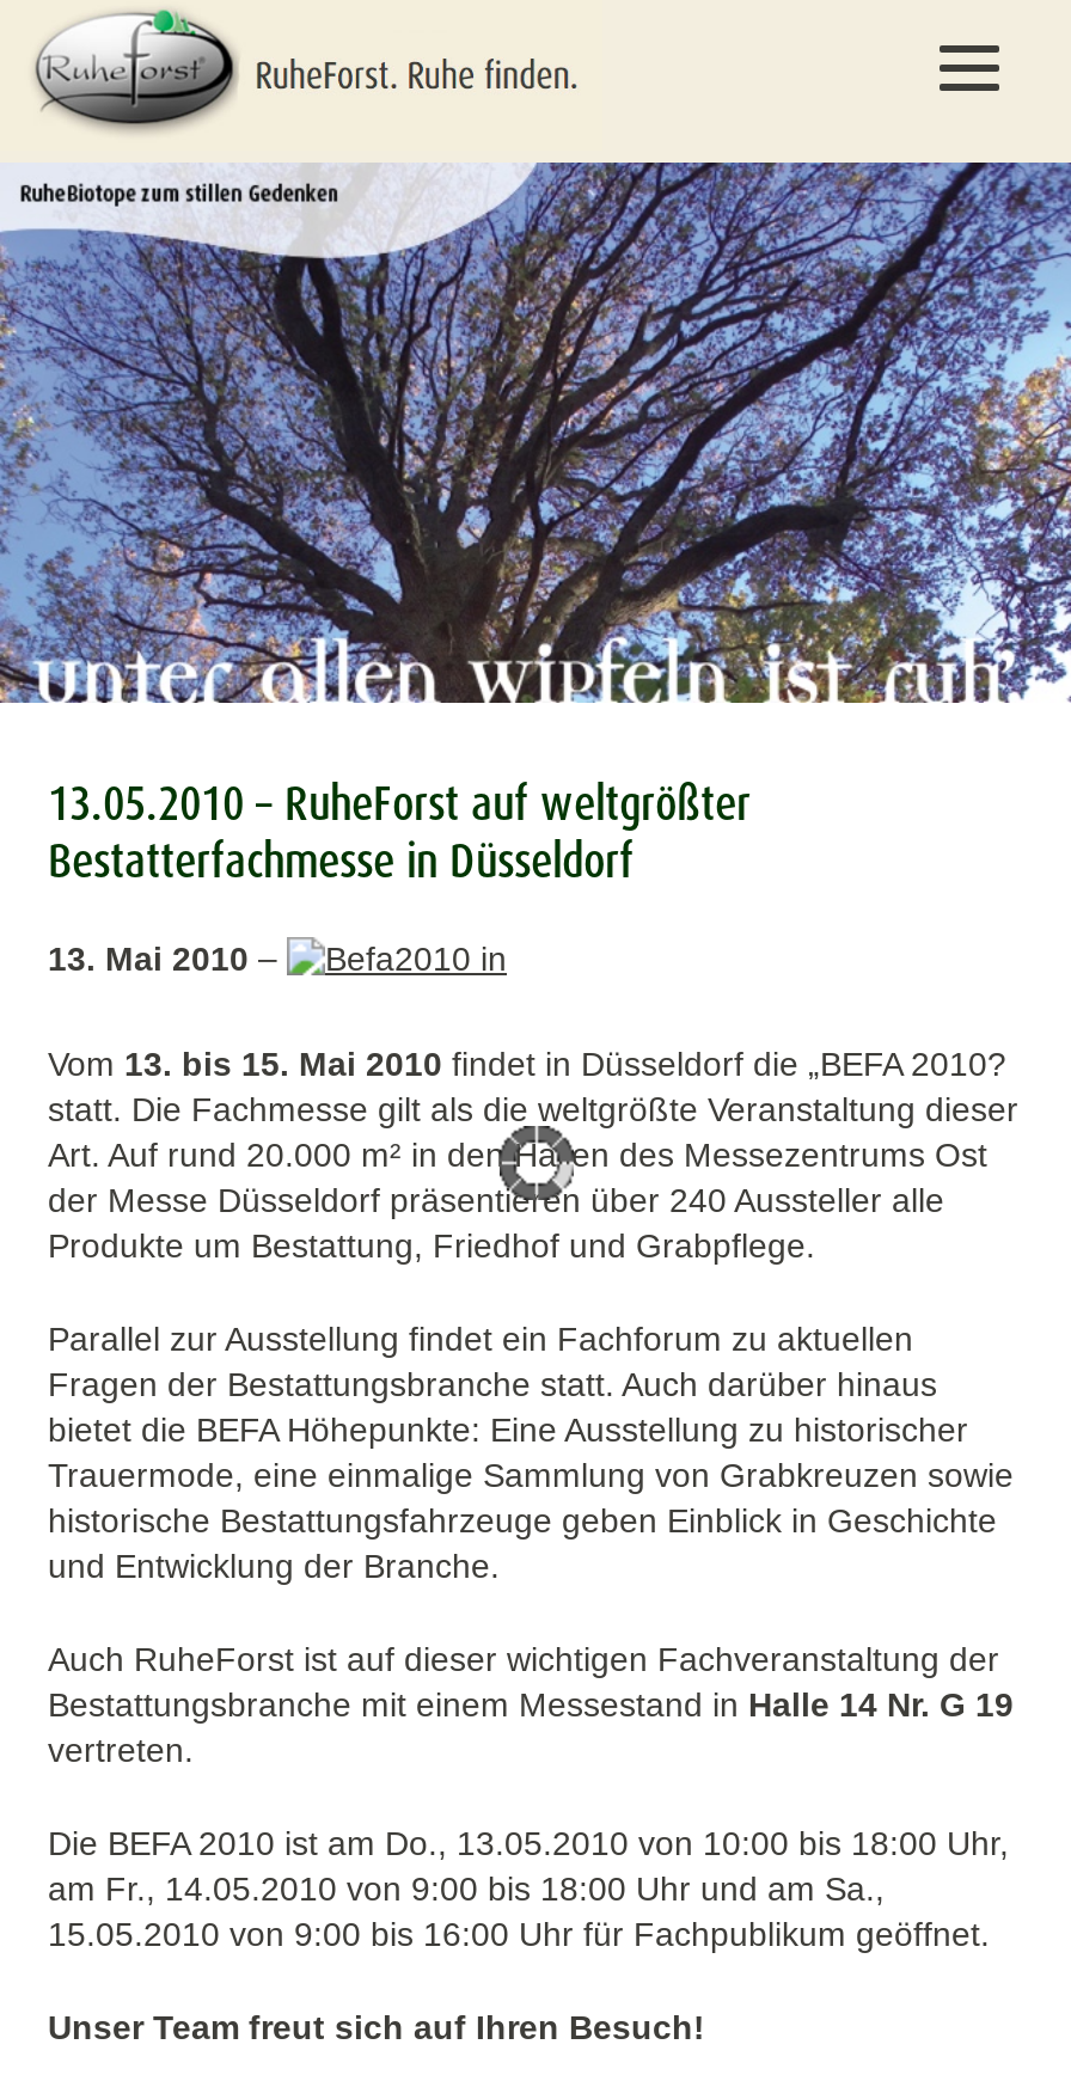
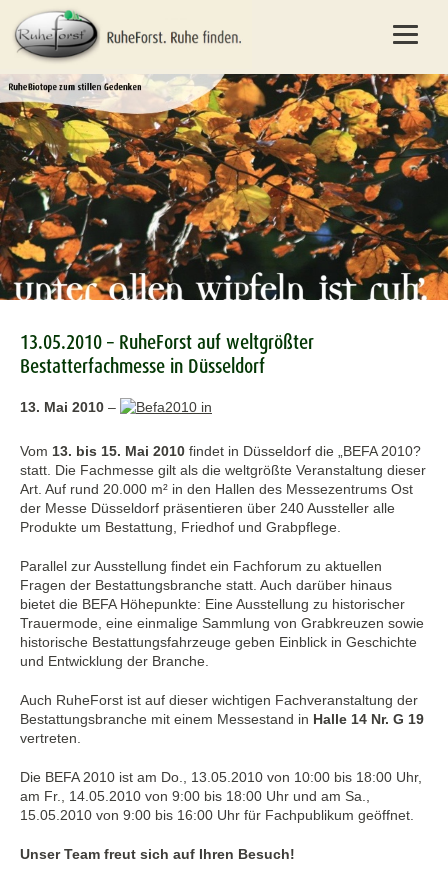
- [image]
+ [image]
